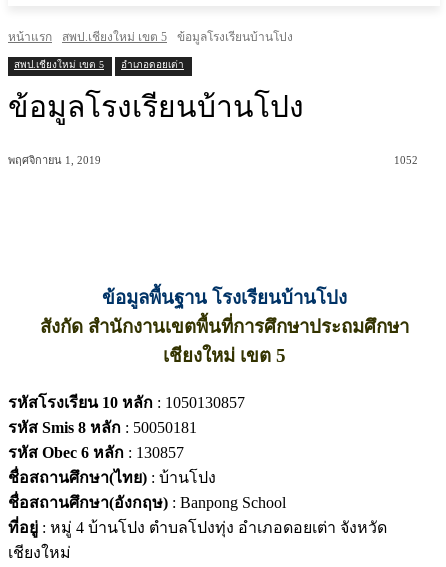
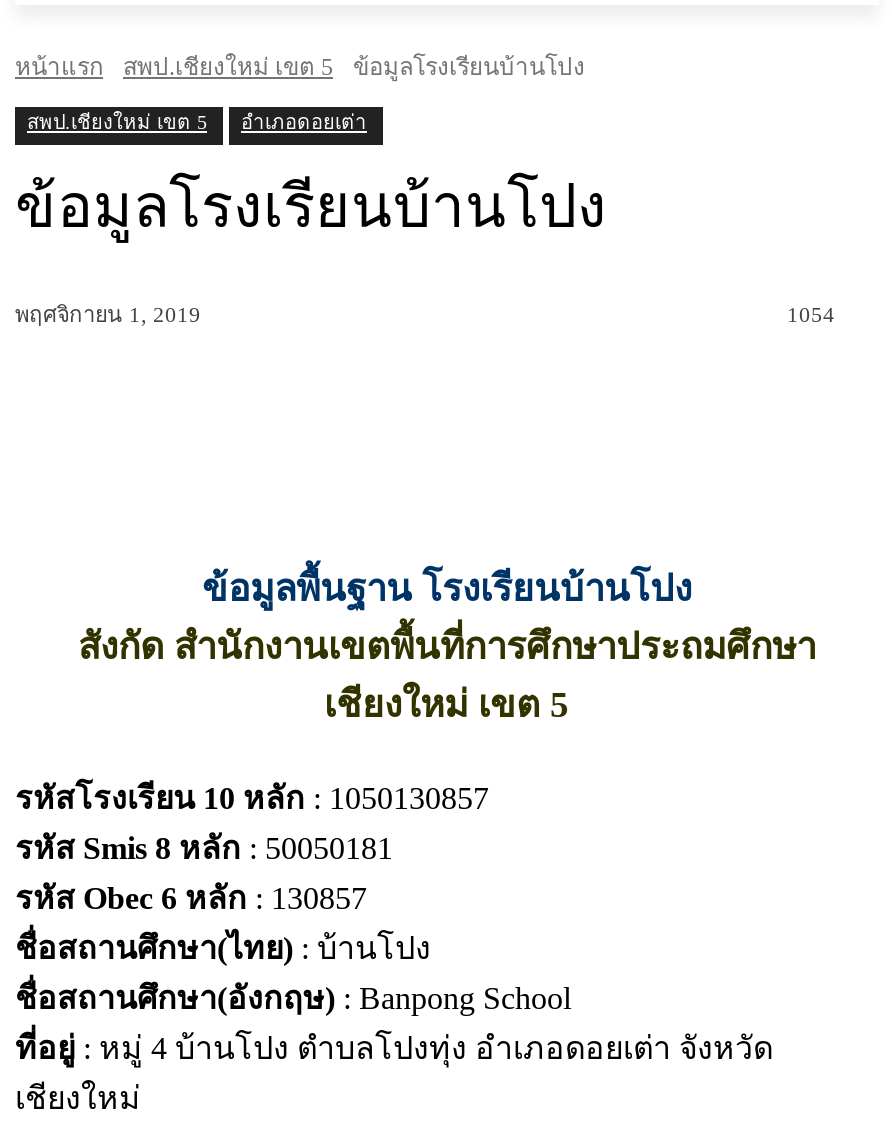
- 1052
+ 1054
